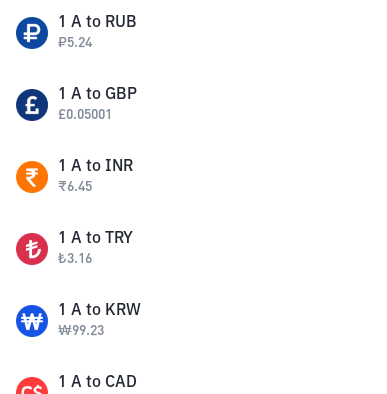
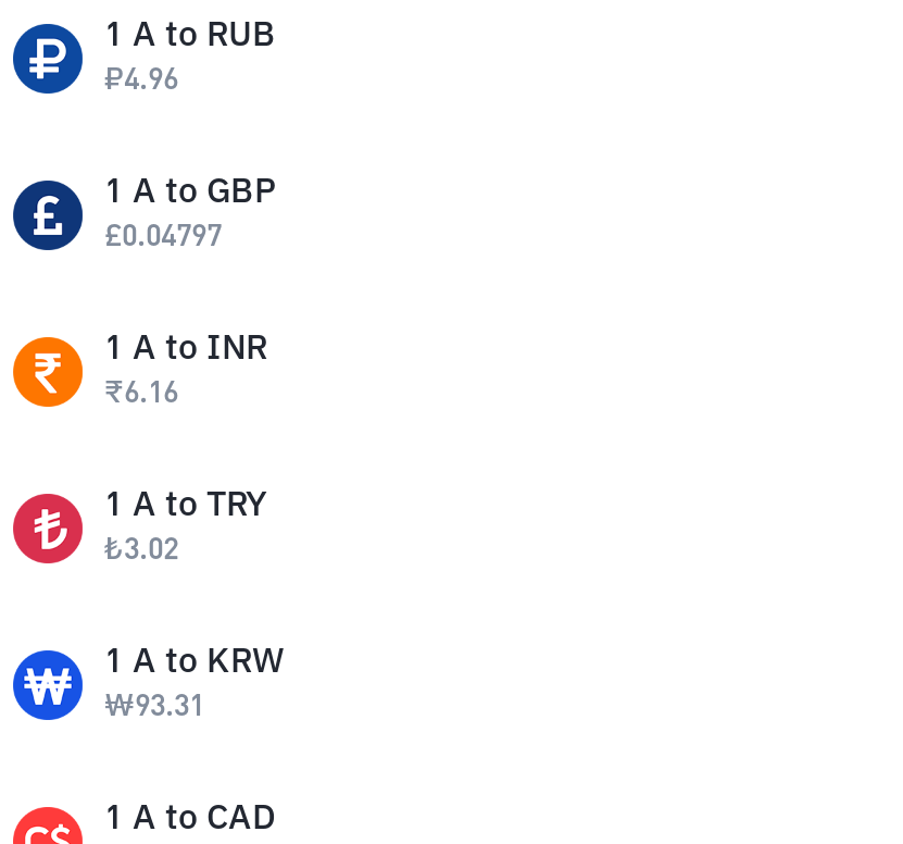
- ₽5.24
+ ₽4.96

- £0.05001
+ £0.04797

- ₹6.45
+ ₹6.16

- ₺3.16
+ ₺3.02

- ₩99.23
+ ₩93.31
